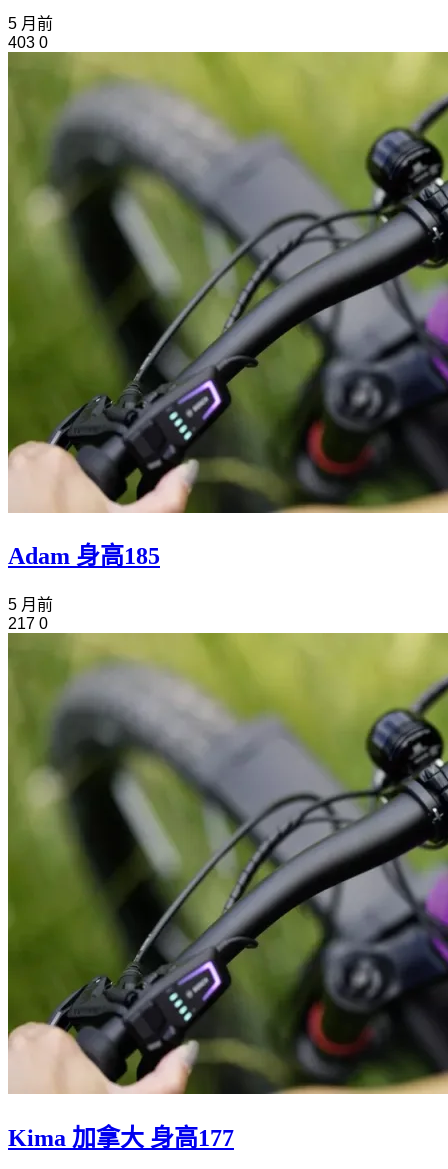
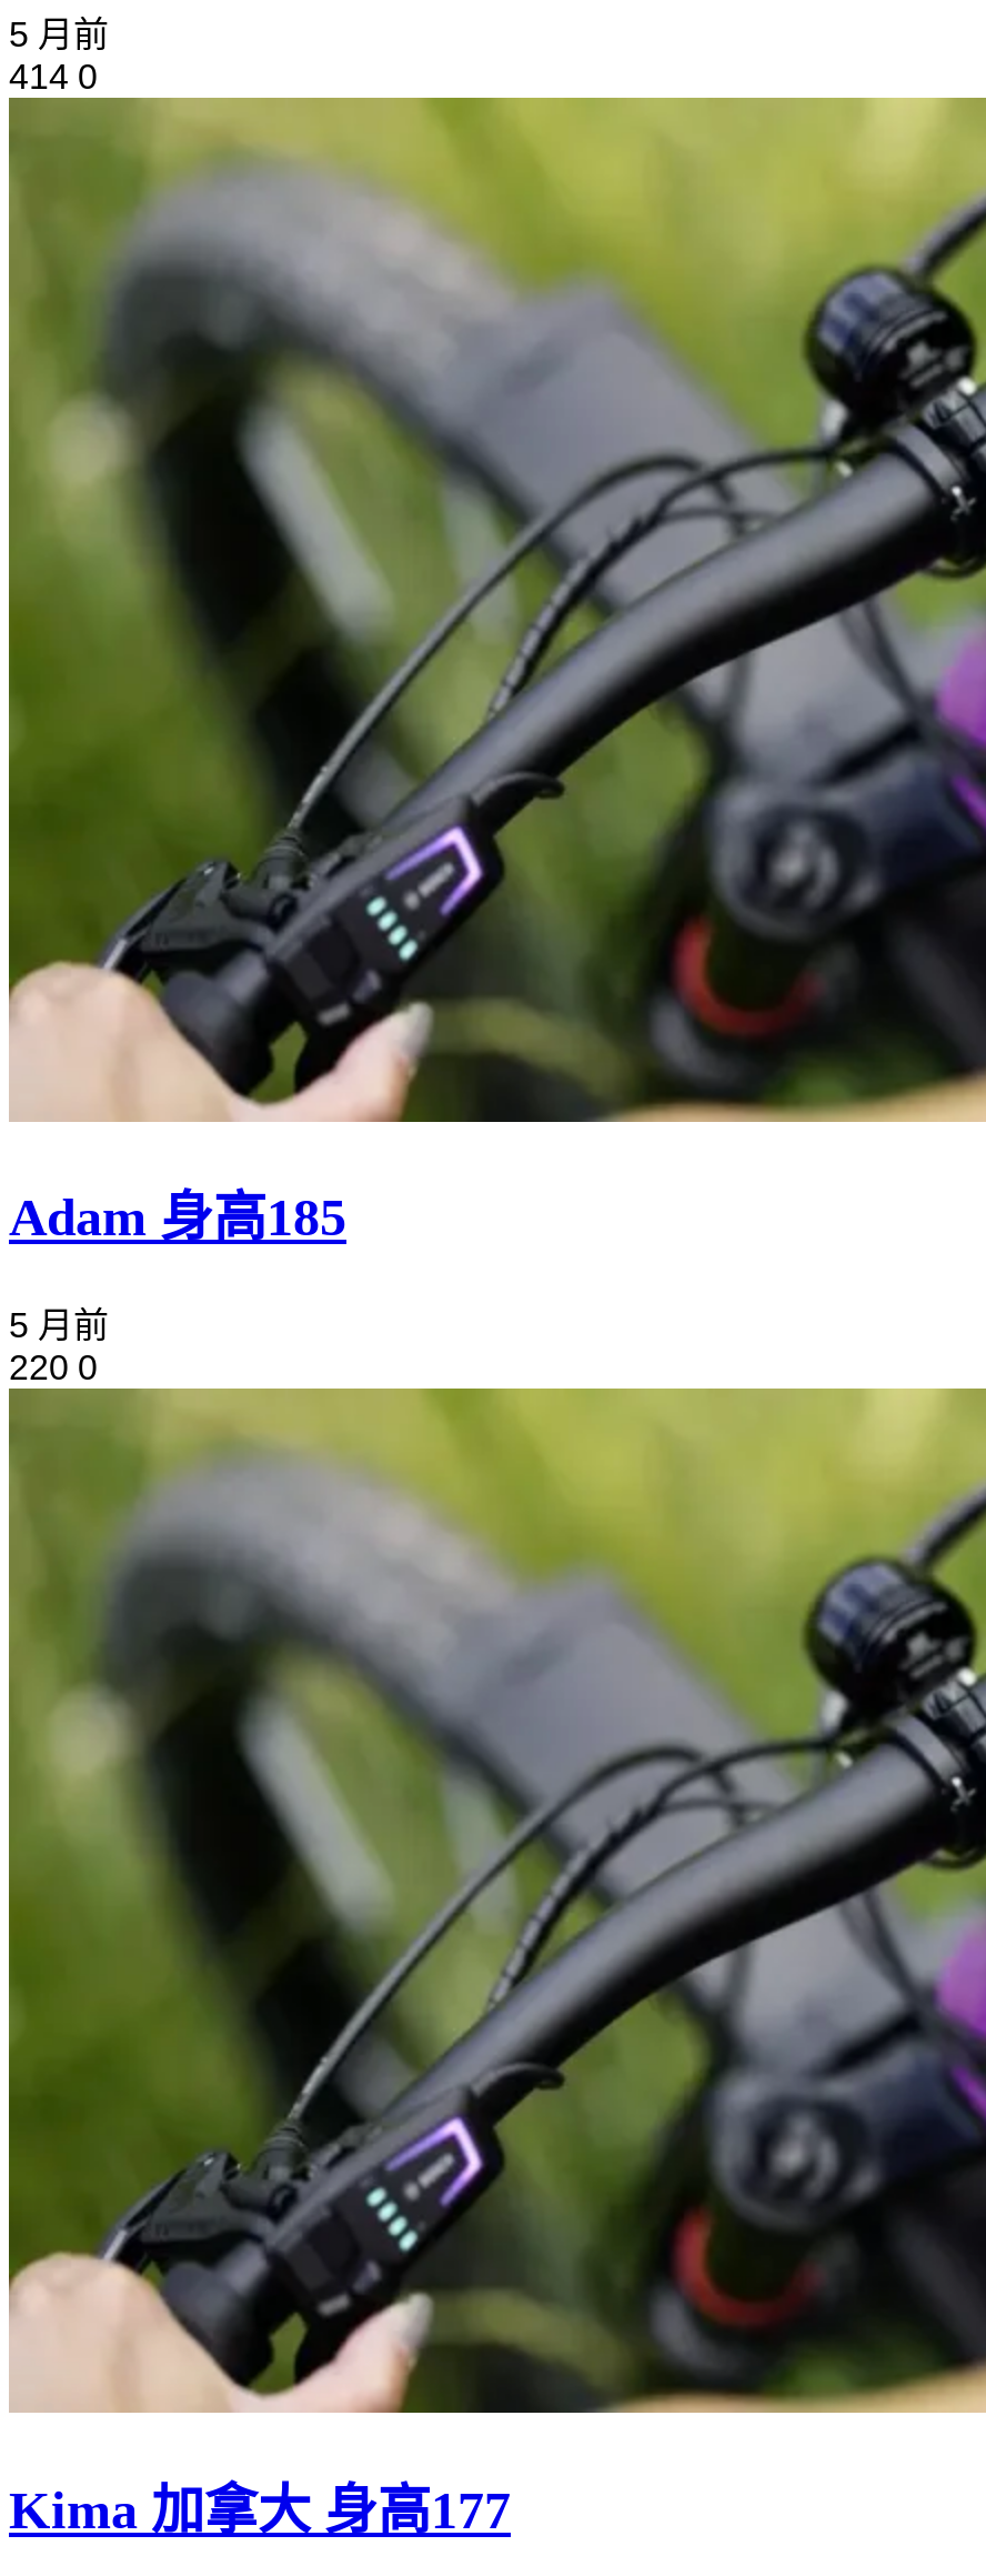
- 403 0
+ 414 0

- 217 0
+ 220 0
